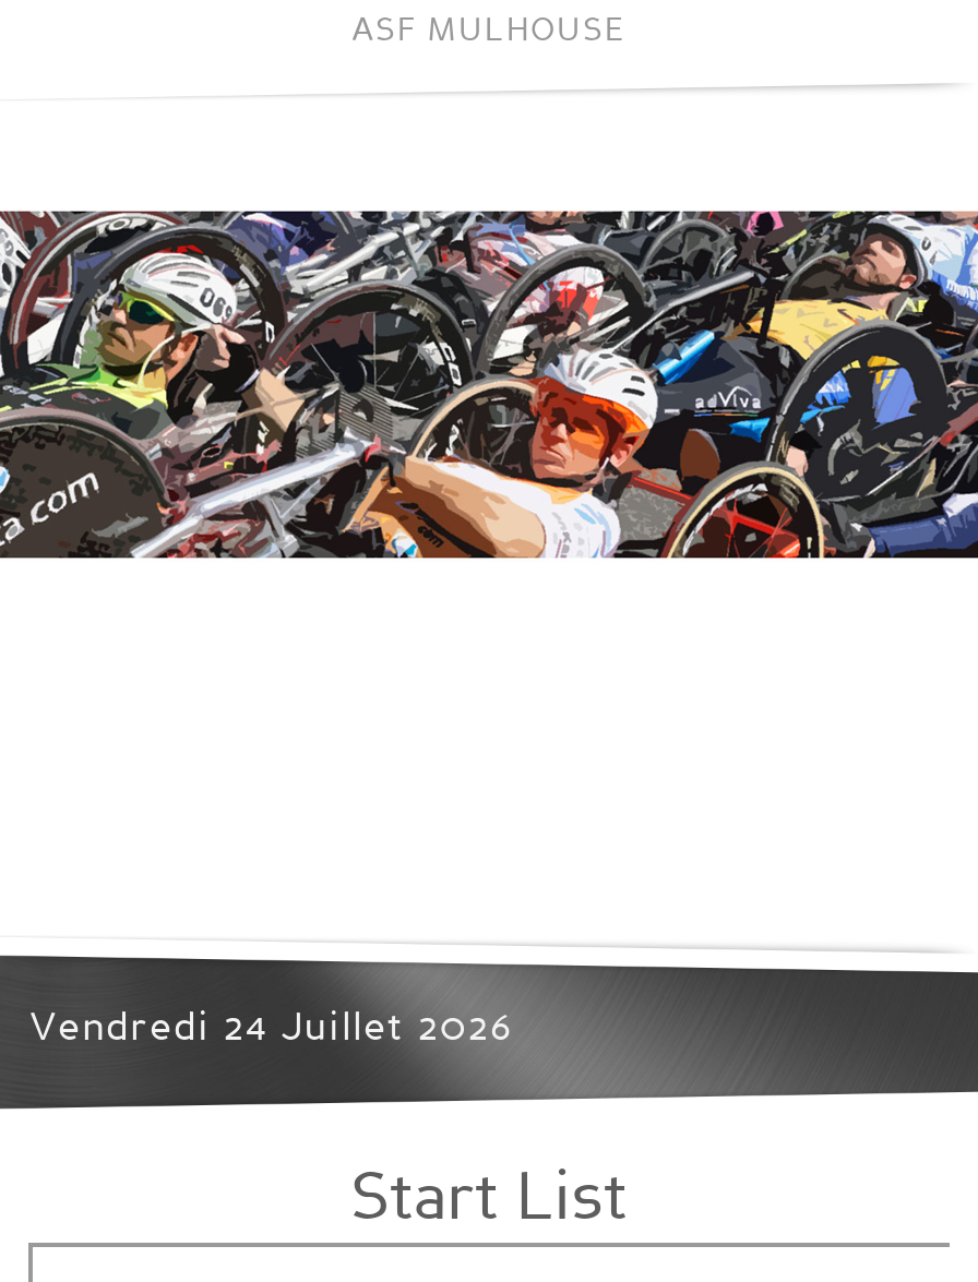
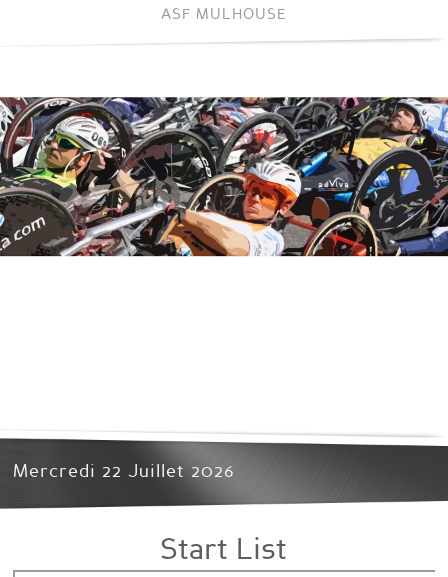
- Vendredi 24 Juillet 2026
+ Mercredi 22 Juillet 2026
